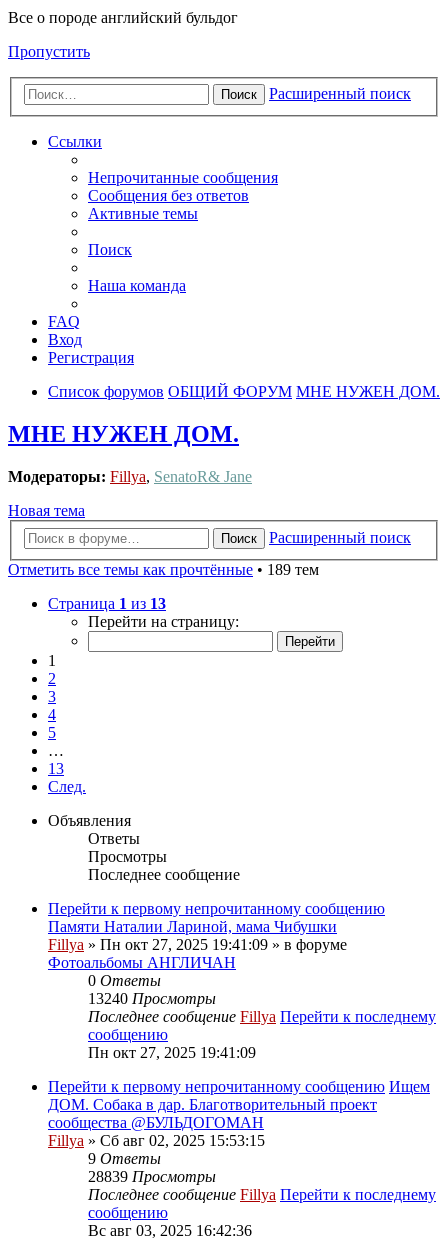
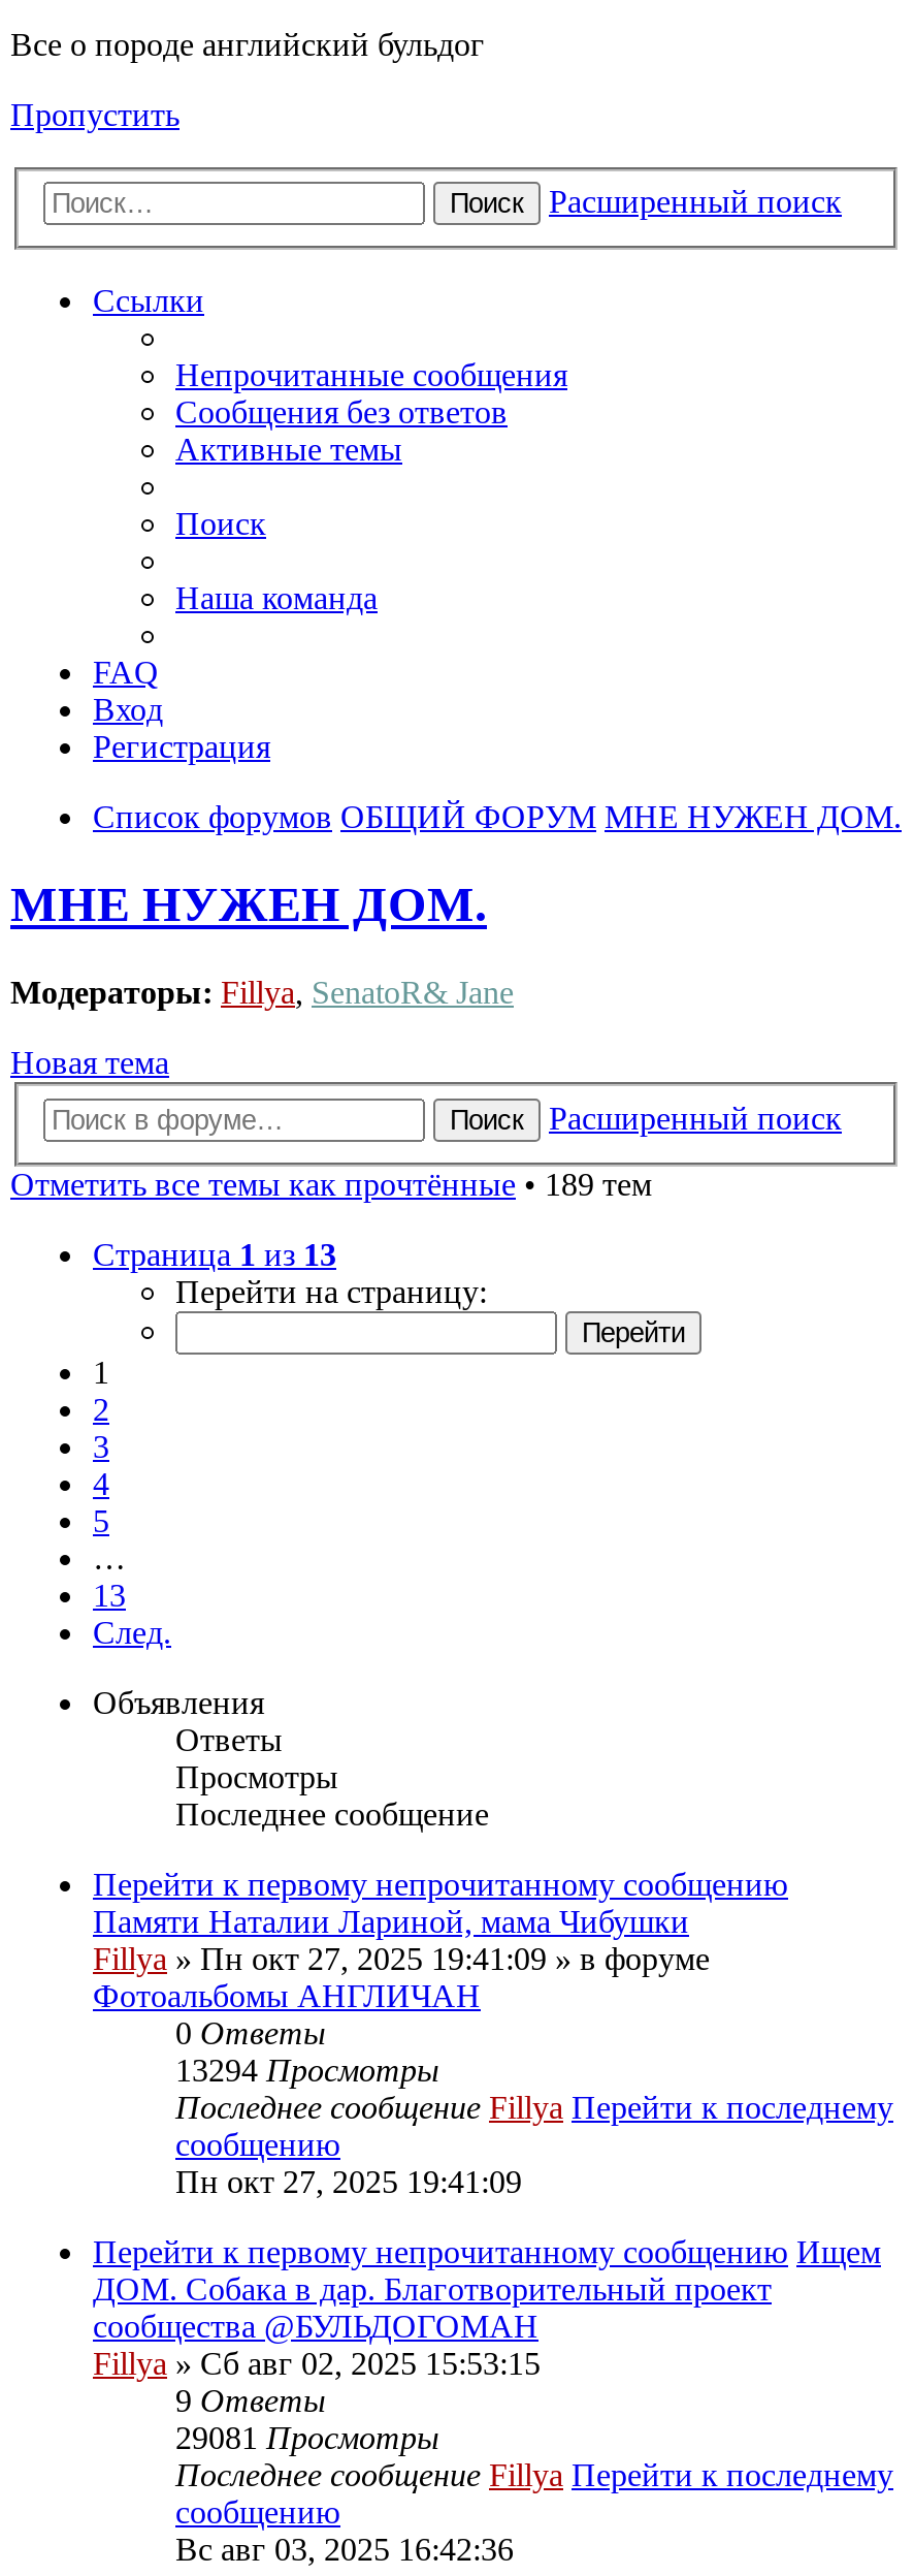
- 13240 Просмотры
+ 13294 Просмотры

- 28839 Просмотры
+ 29081 Просмотры
